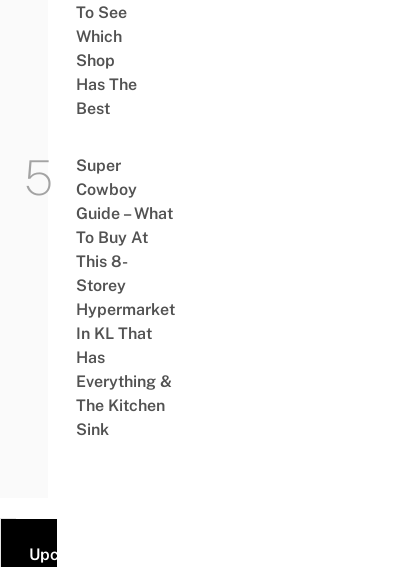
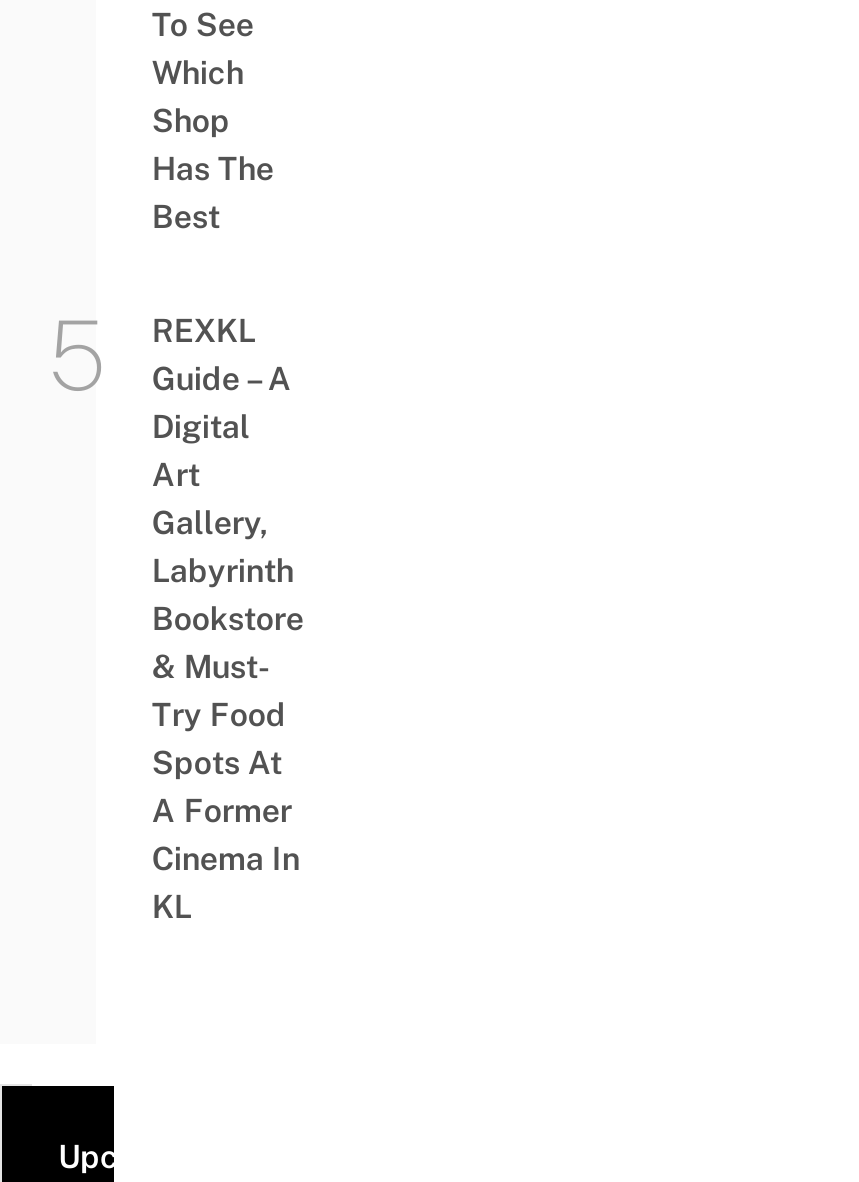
- Super
- Cowboy
- Guide – What
- To Buy At
- This 8-
- Storey
- Hypermarket
- In KL That
- Has
- Everything &
- The Kitchen
- Sink
+ REXKL
+ Guide – A
+ Digital
+ Art
+ Gallery,
+ Labyrinth
+ Bookstore
+ & Must-
+ Try Food
+ Spots At
+ A Former
+ Cinema In
+ KL
